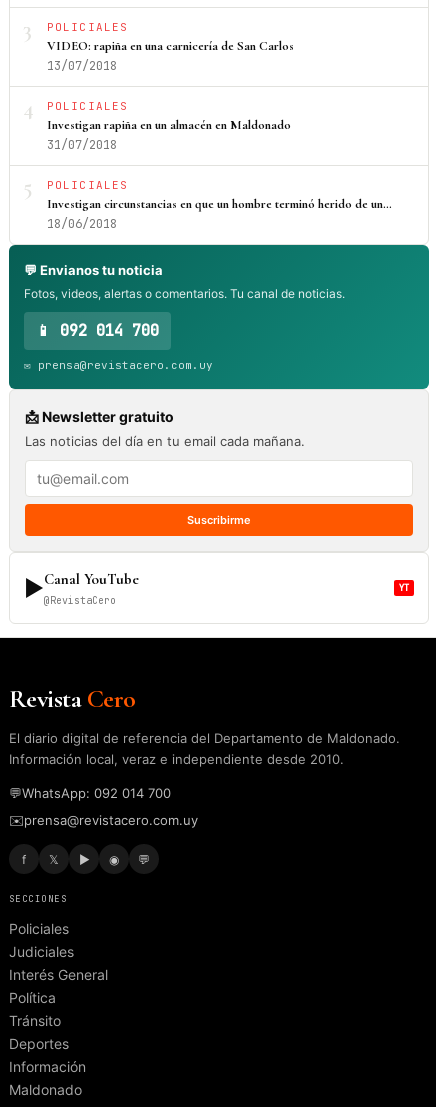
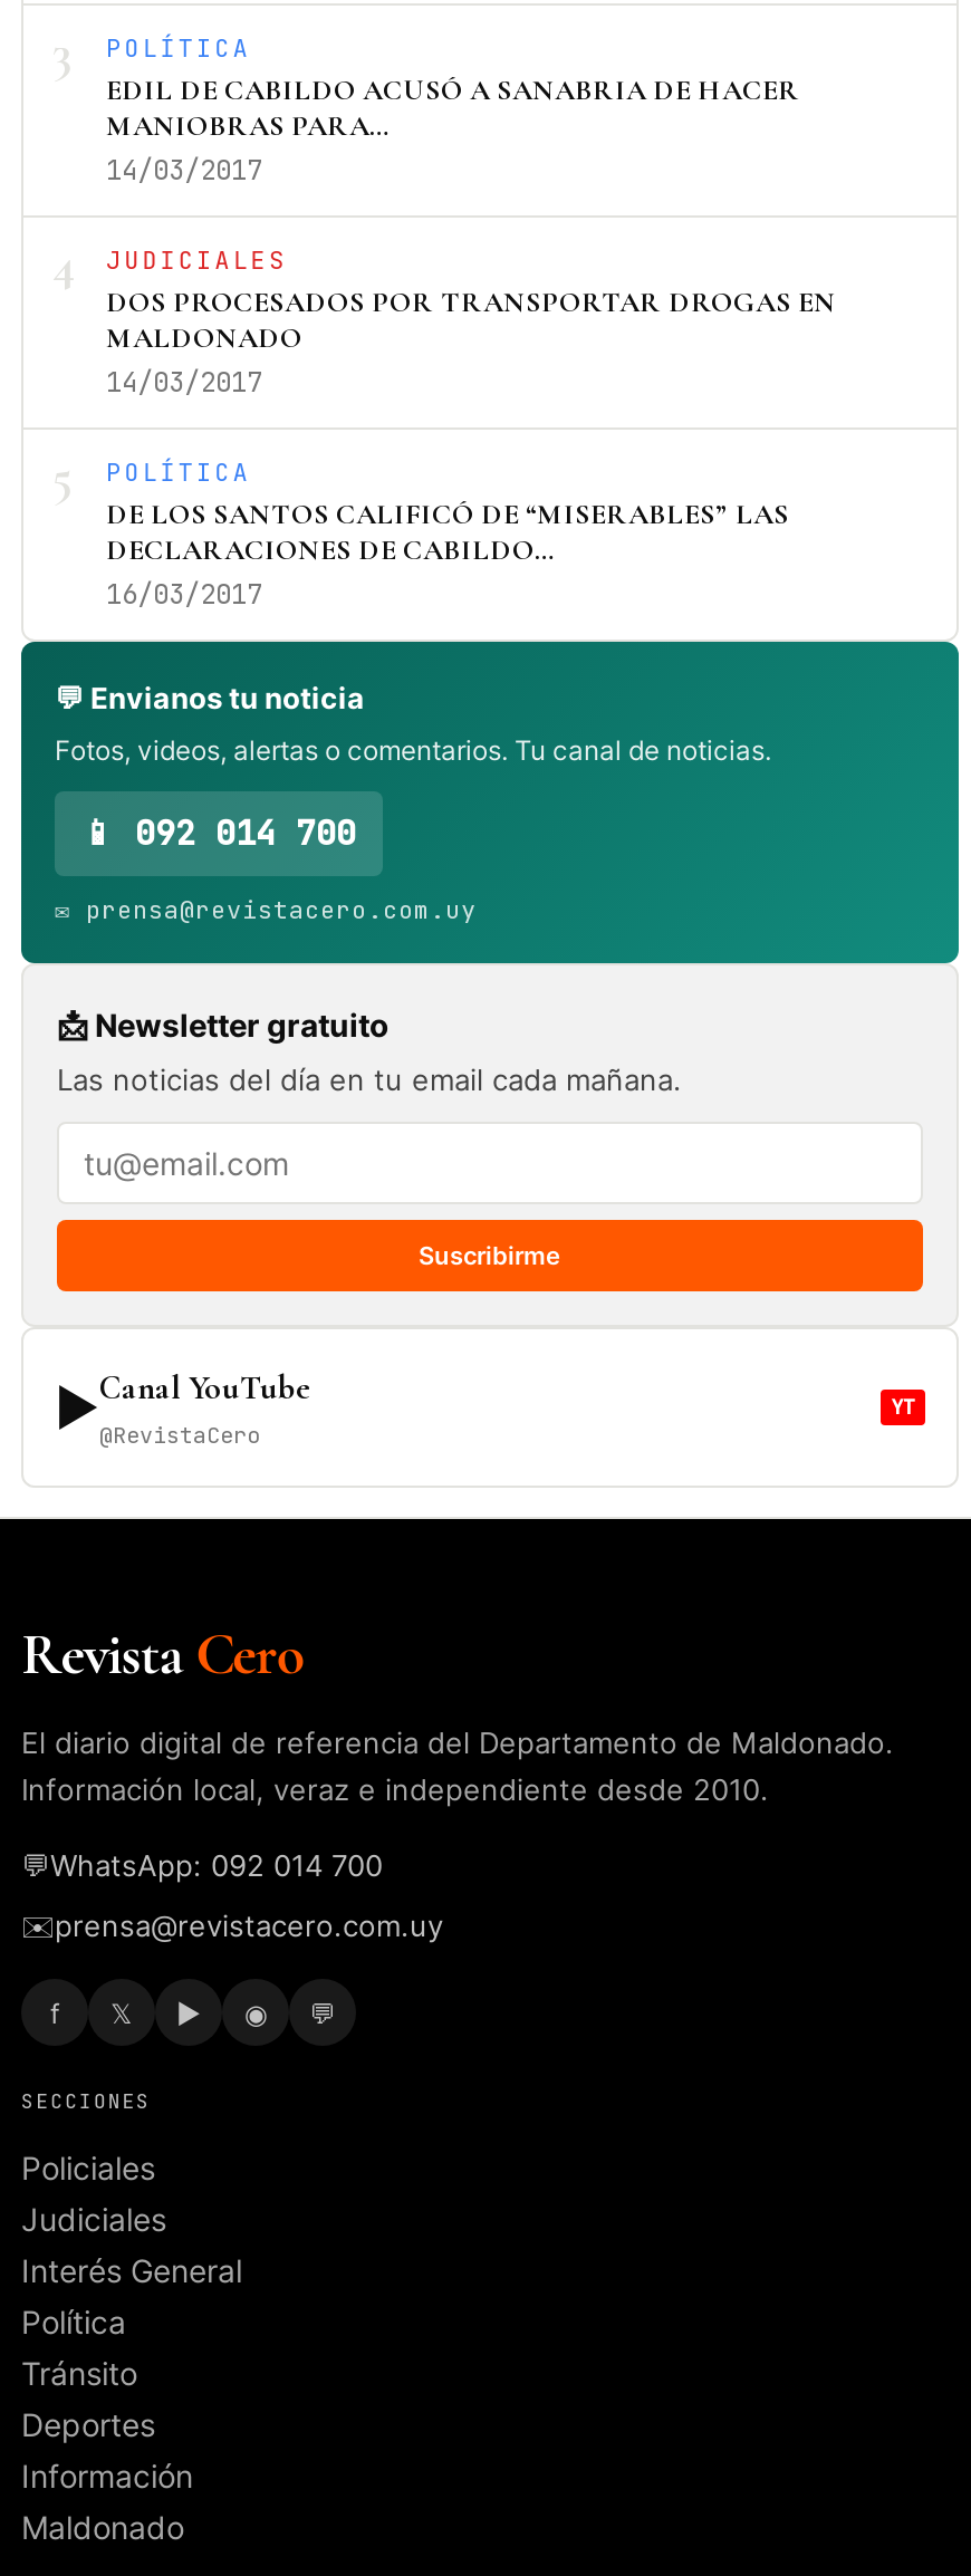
- POLICIALES
- VIDEO: rapiña en una carnicería de San Carlos
- 13/07/2018
+ POLÍTICA
+ EDIL DE CABILDO ACUSÓ A SANABRIA DE HACER
+ MANIOBRAS PARA…
+ 14/03/2017

- POLICIALES
- Investigan rapiña en un almacén en Maldonado
- 31/07/2018
+ JUDICIALES
+ DOS PROCESADOS POR TRANSPORTAR DROGAS EN
+ MALDONADO
+ 14/03/2017

- POLICIALES
- Investigan circunstancias en que un hombre terminó herido de un…
- 18/06/2018
+ POLÍTICA
+ DE LOS SANTOS CALIFICÓ DE “MISERABLES” LAS
+ DECLARACIONES DE CABILDO…
+ 16/03/2017
